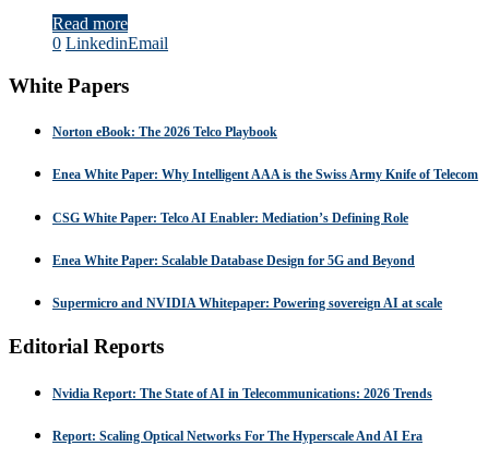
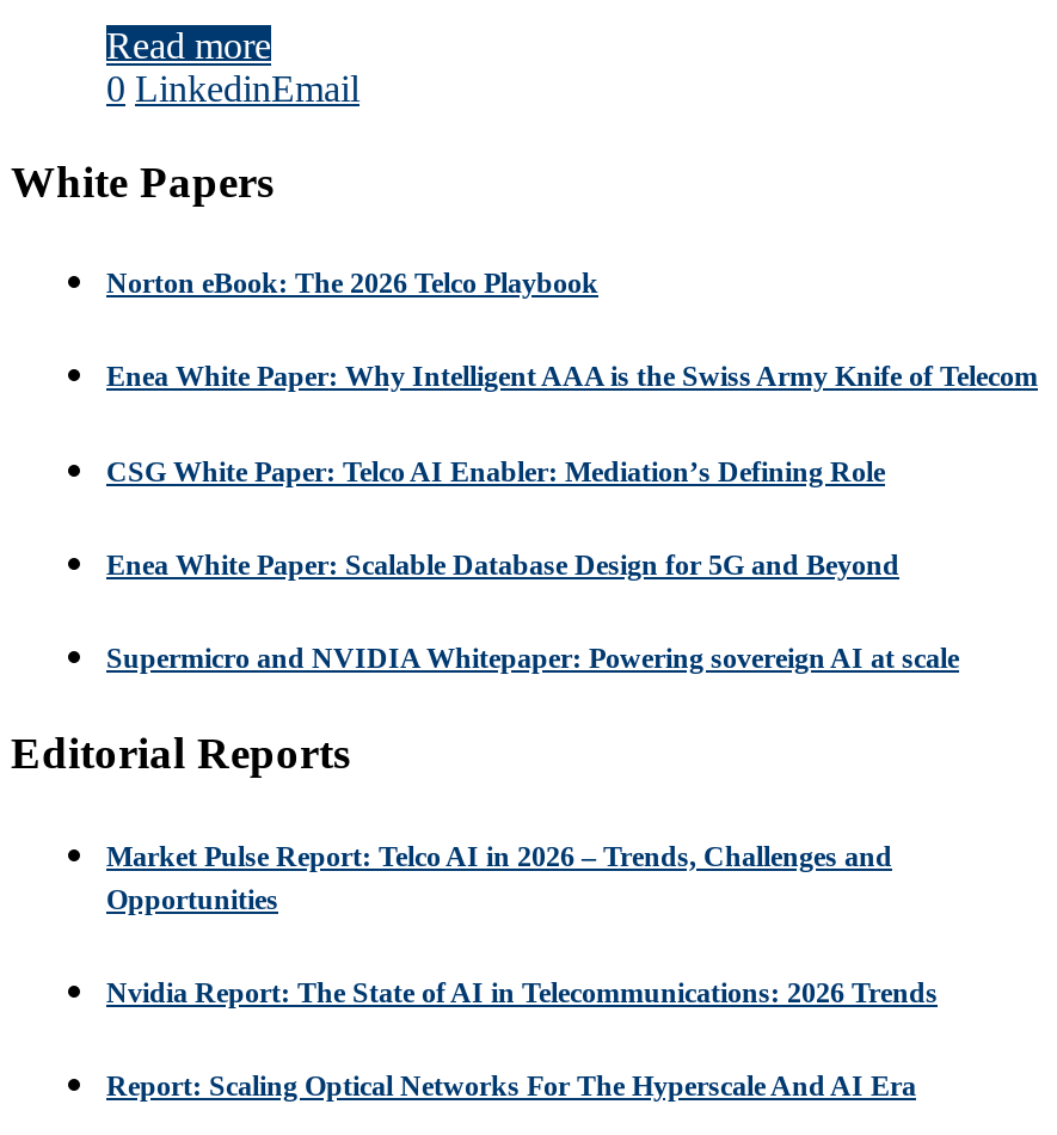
+ Market Pulse Report: Telco AI in 2026 – Trends, Challenges and
+ Opportunities
